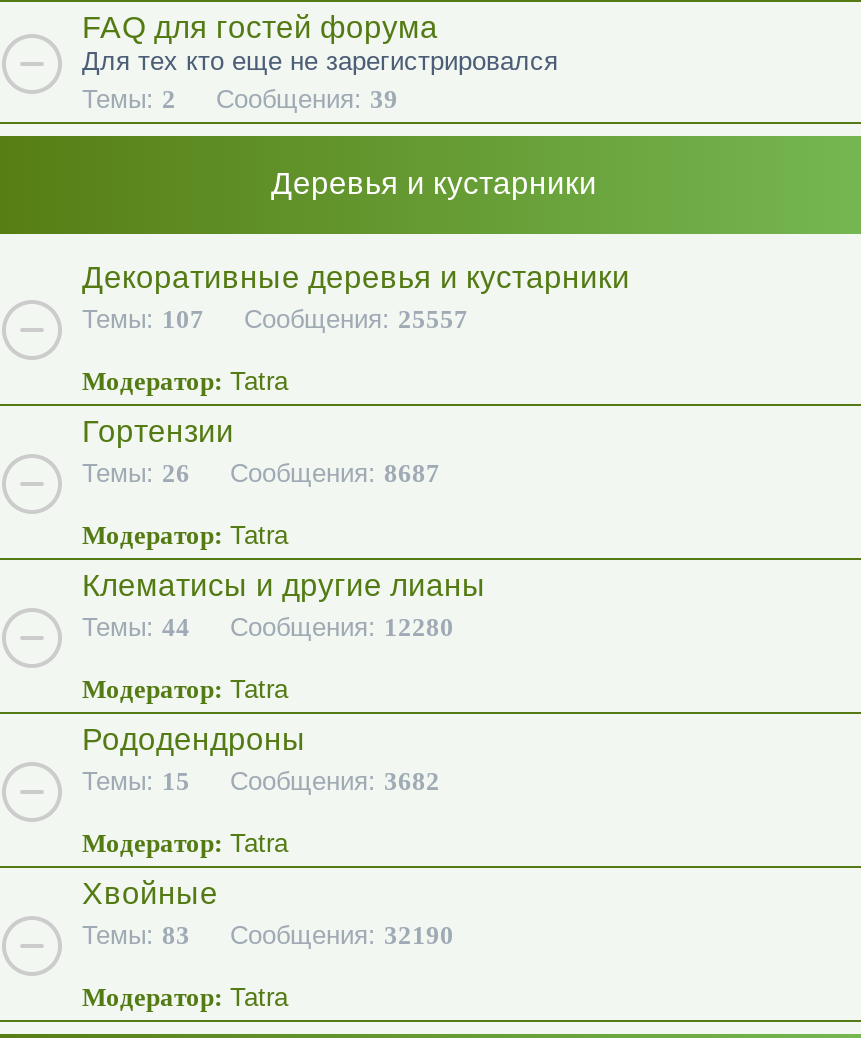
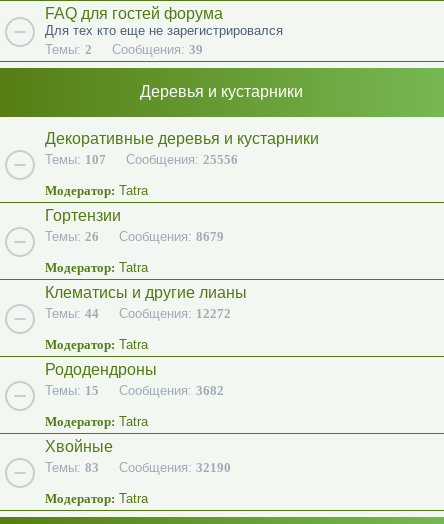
- Темы: 107 Сообщения: 25557
+ Темы: 107 Сообщения: 25556

- Темы: 26 Сообщения: 8687
+ Темы: 26 Сообщения: 8679

- Темы: 44 Сообщения: 12280
+ Темы: 44 Сообщения: 12272
